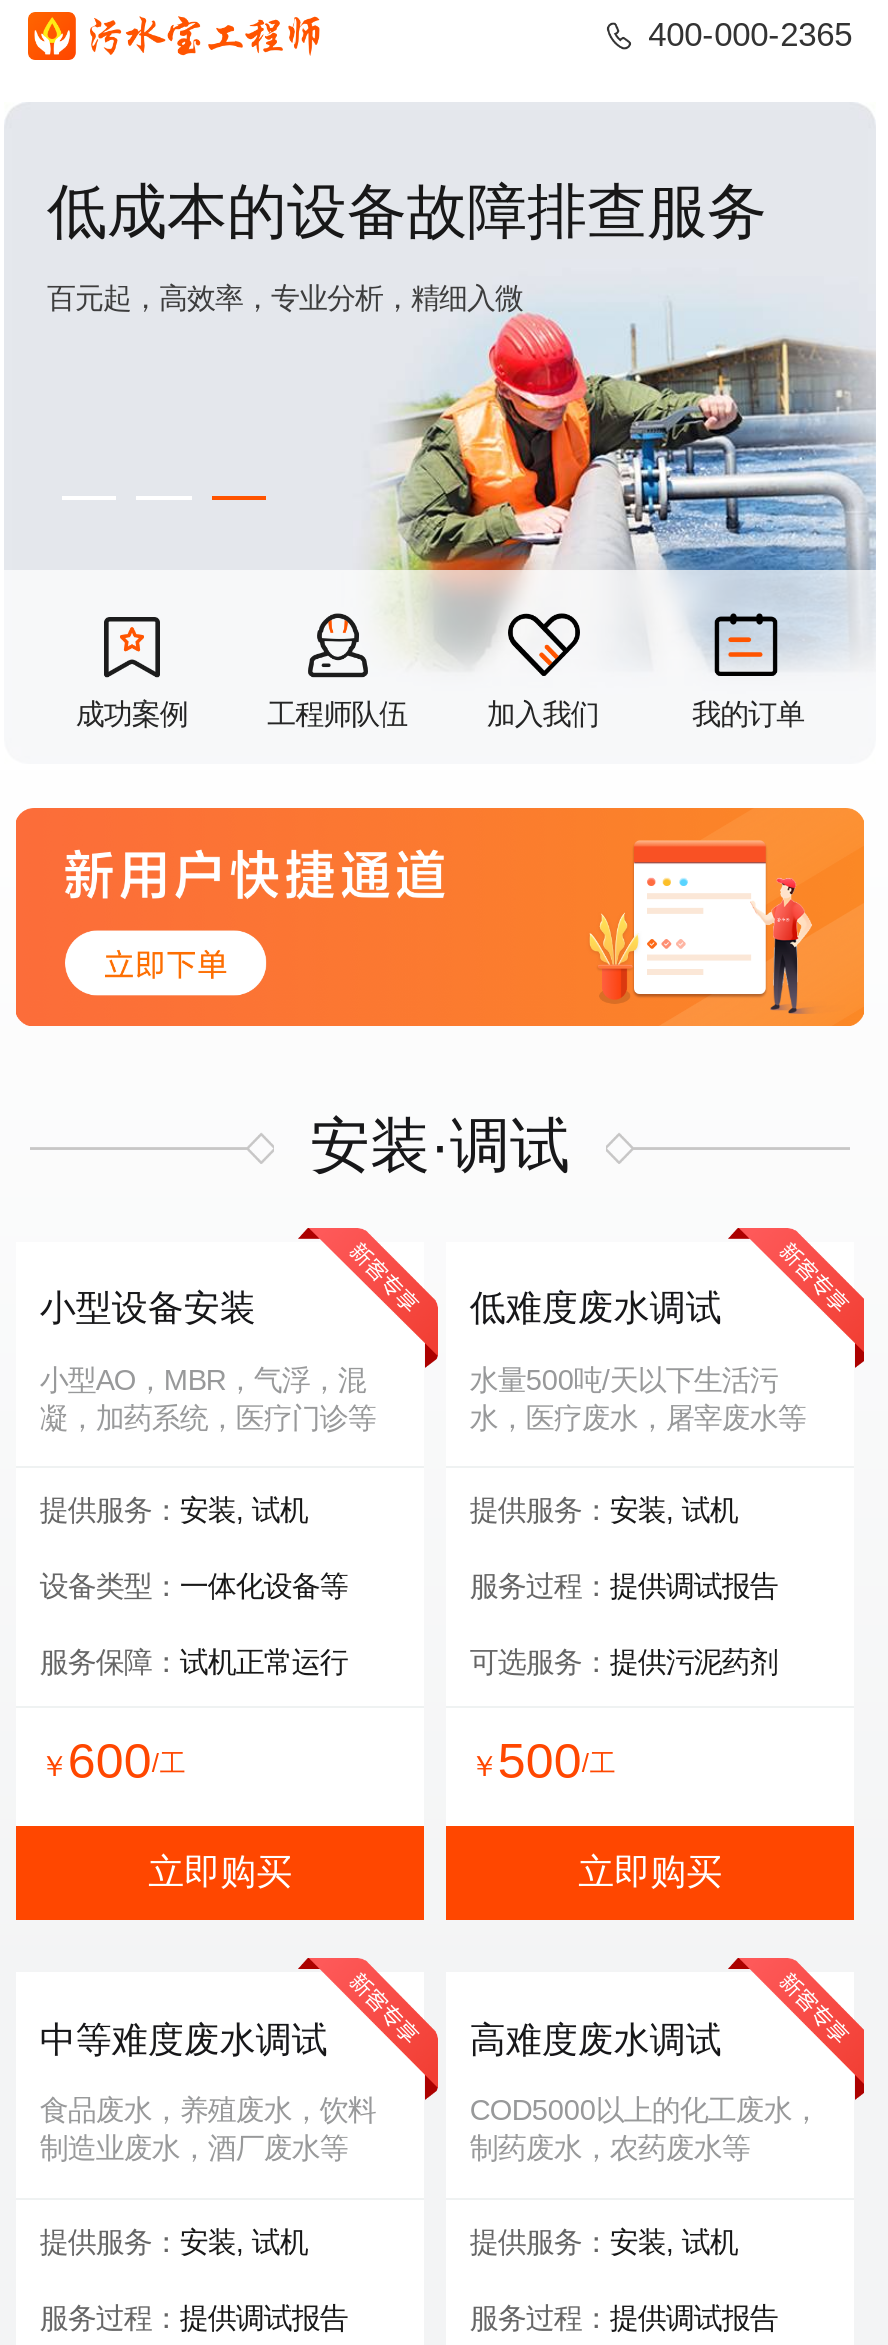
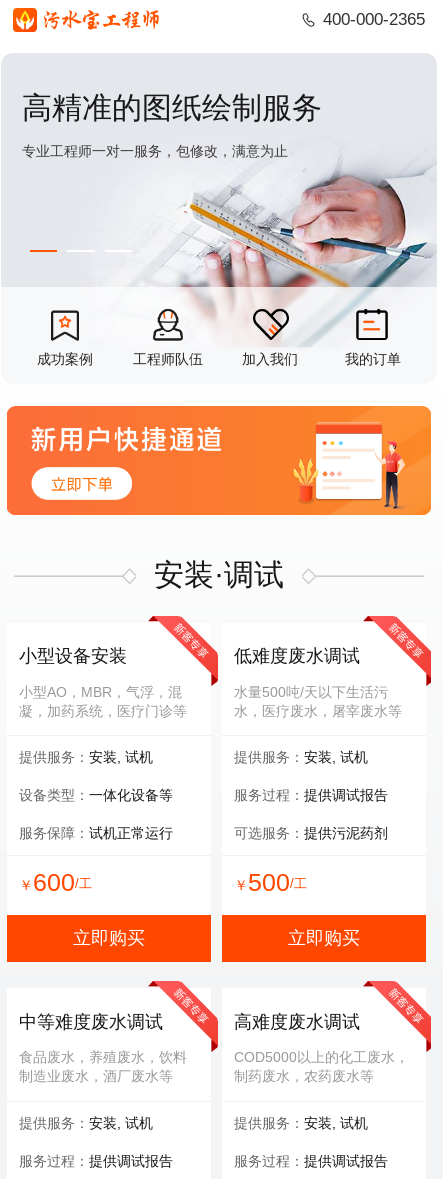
- 低成本的设备故障排查服务
+ 高精准的图纸绘制服务

- 百元起，高效率，专业分析，精细入微
+ 专业工程师一对一服务，包修改，满意为止

- [image]
+ [image]
